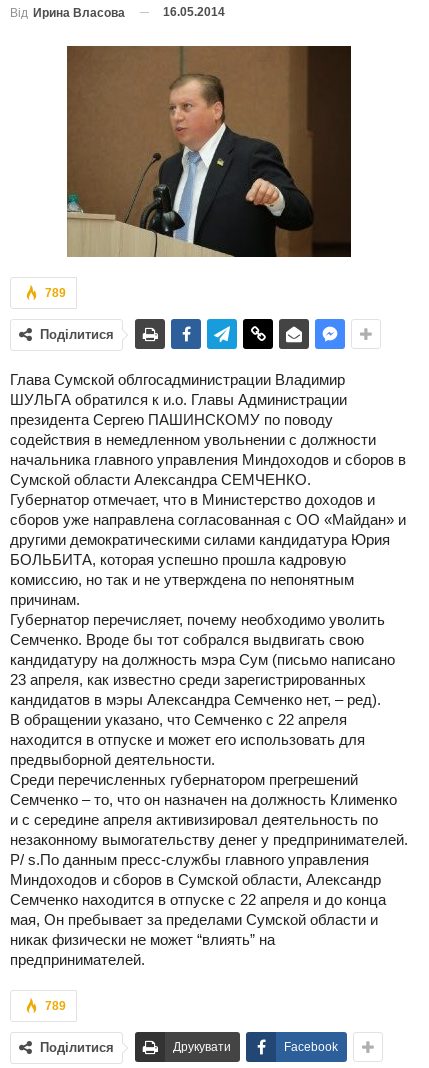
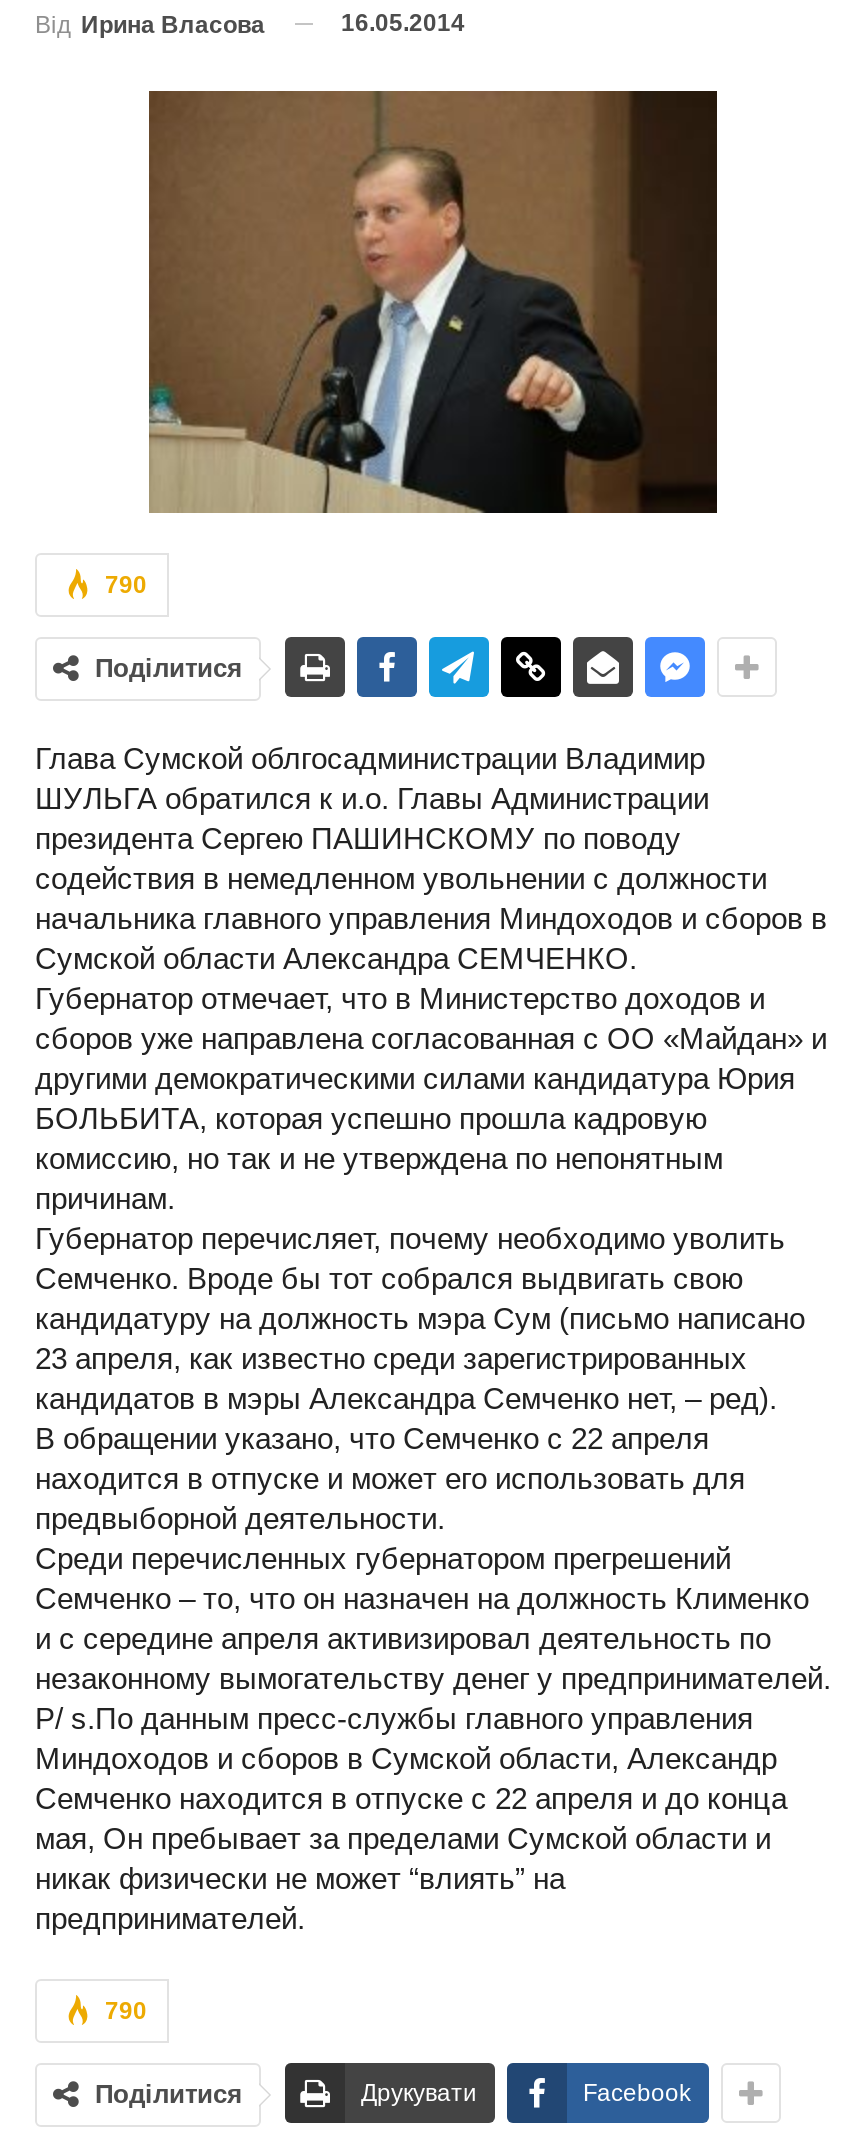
- 789
+ 790

- 789
+ 790
